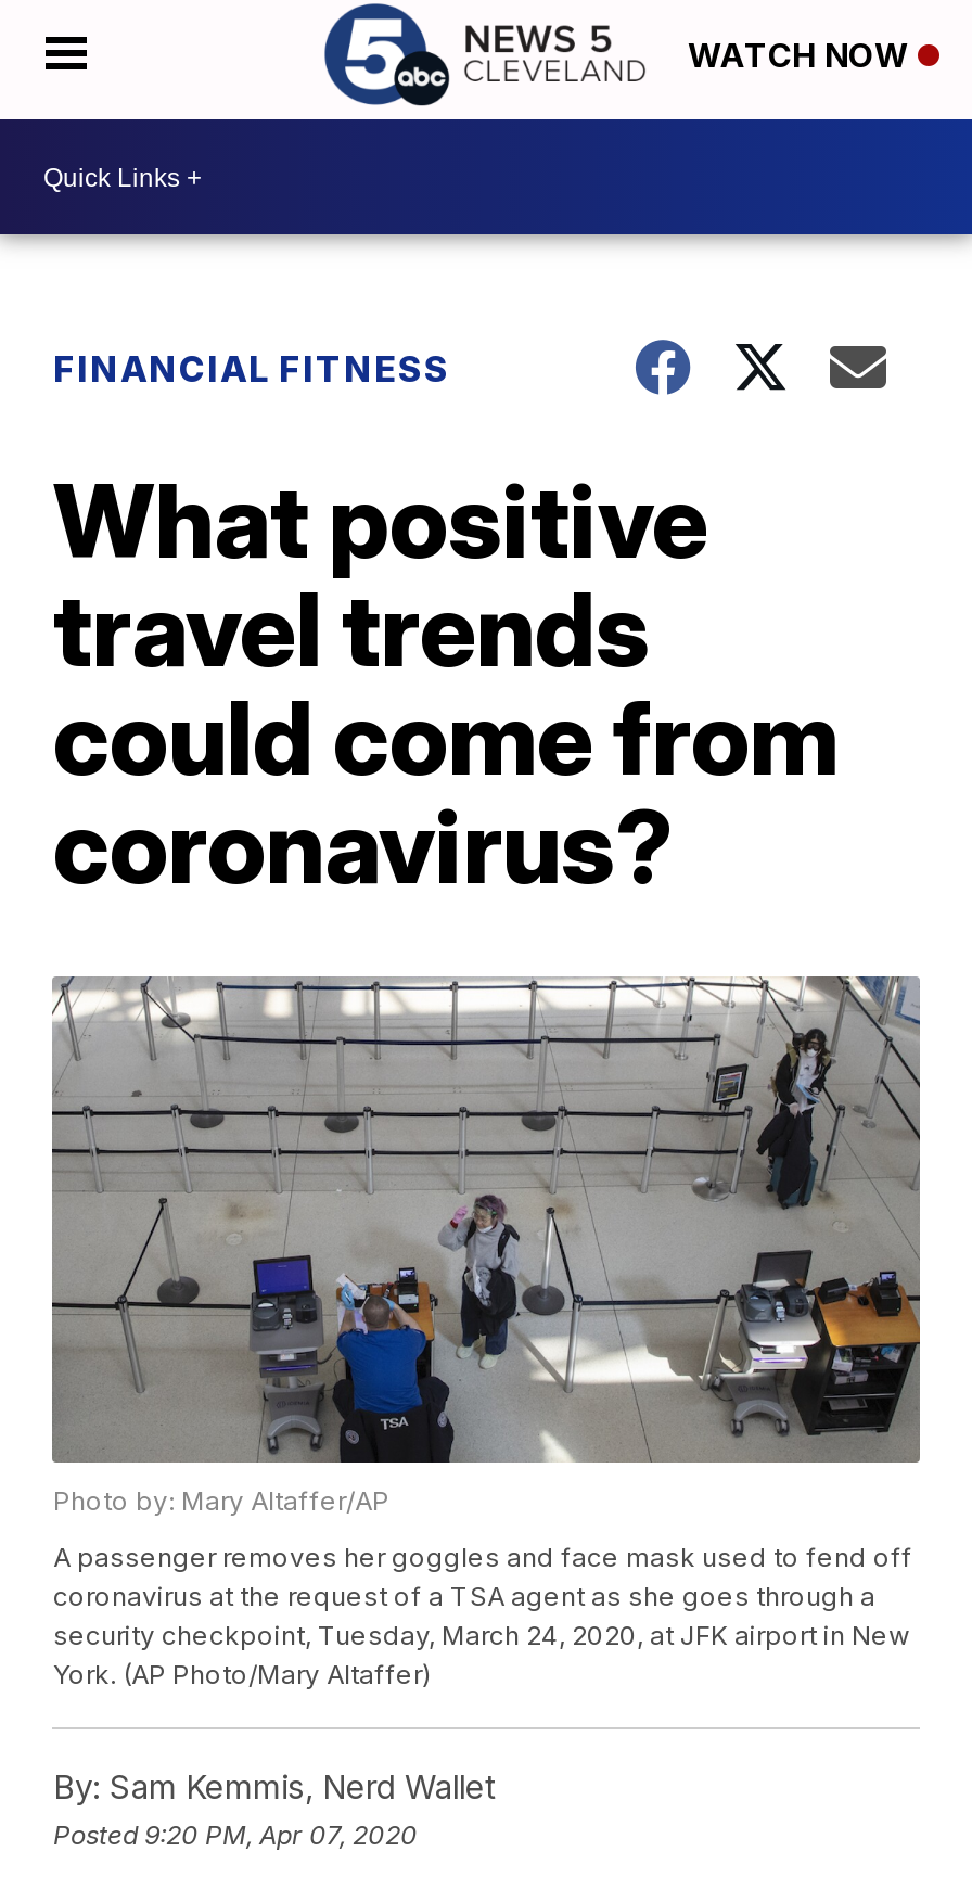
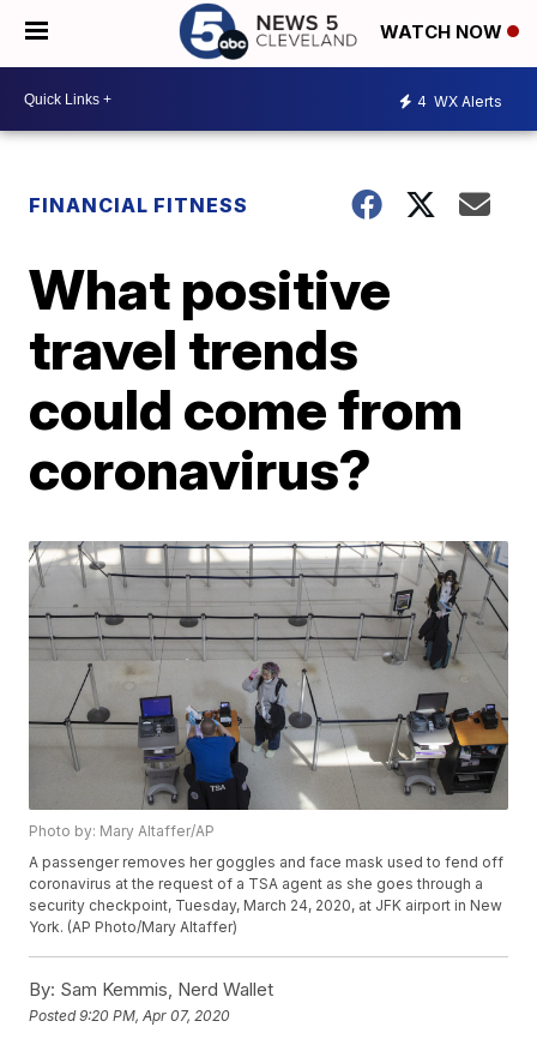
+ 4 WX Alerts
